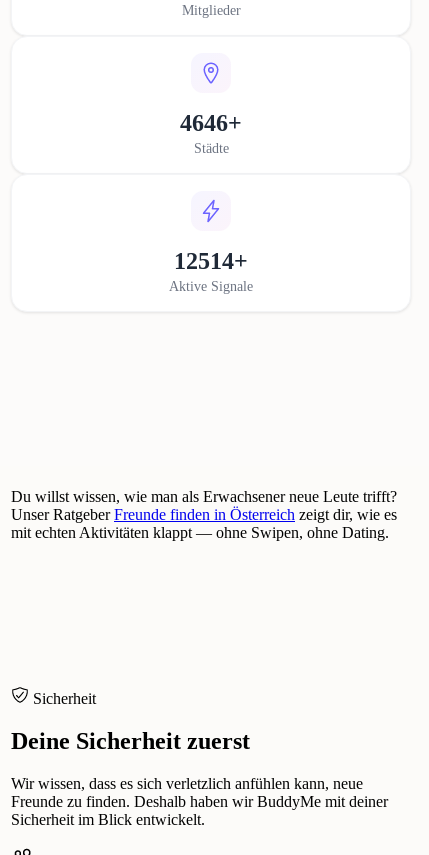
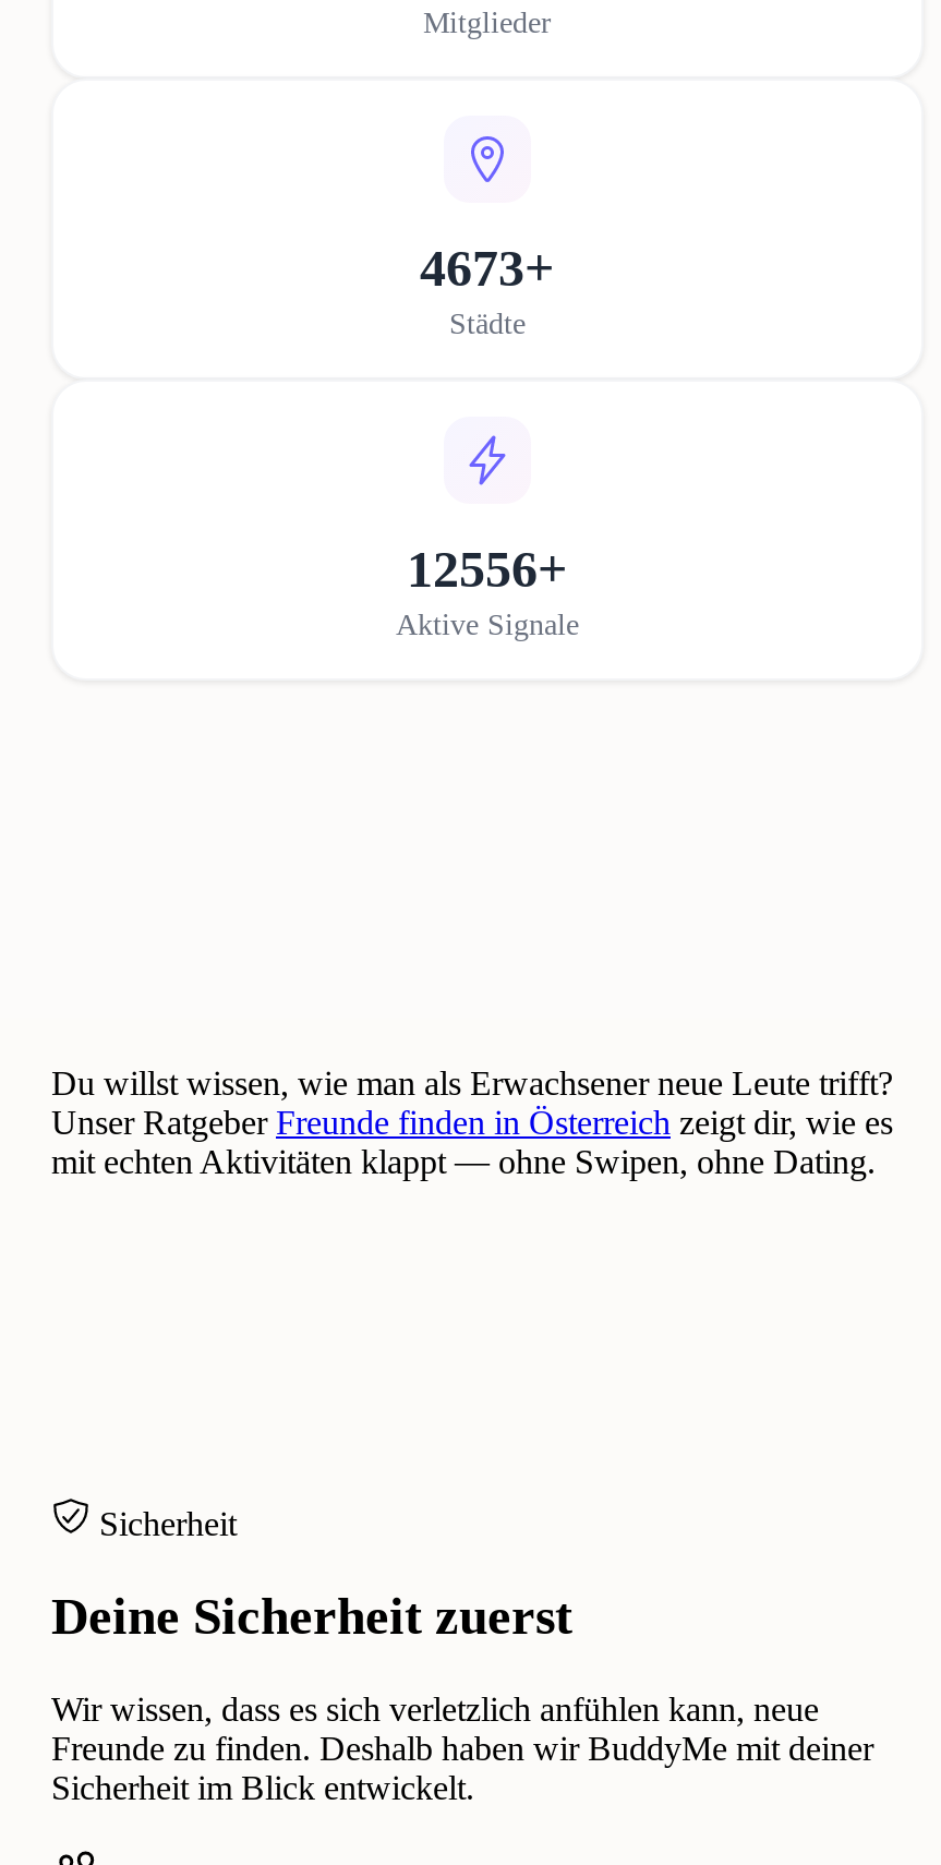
- 4646+
+ 4673+

- 12514+
+ 12556+
